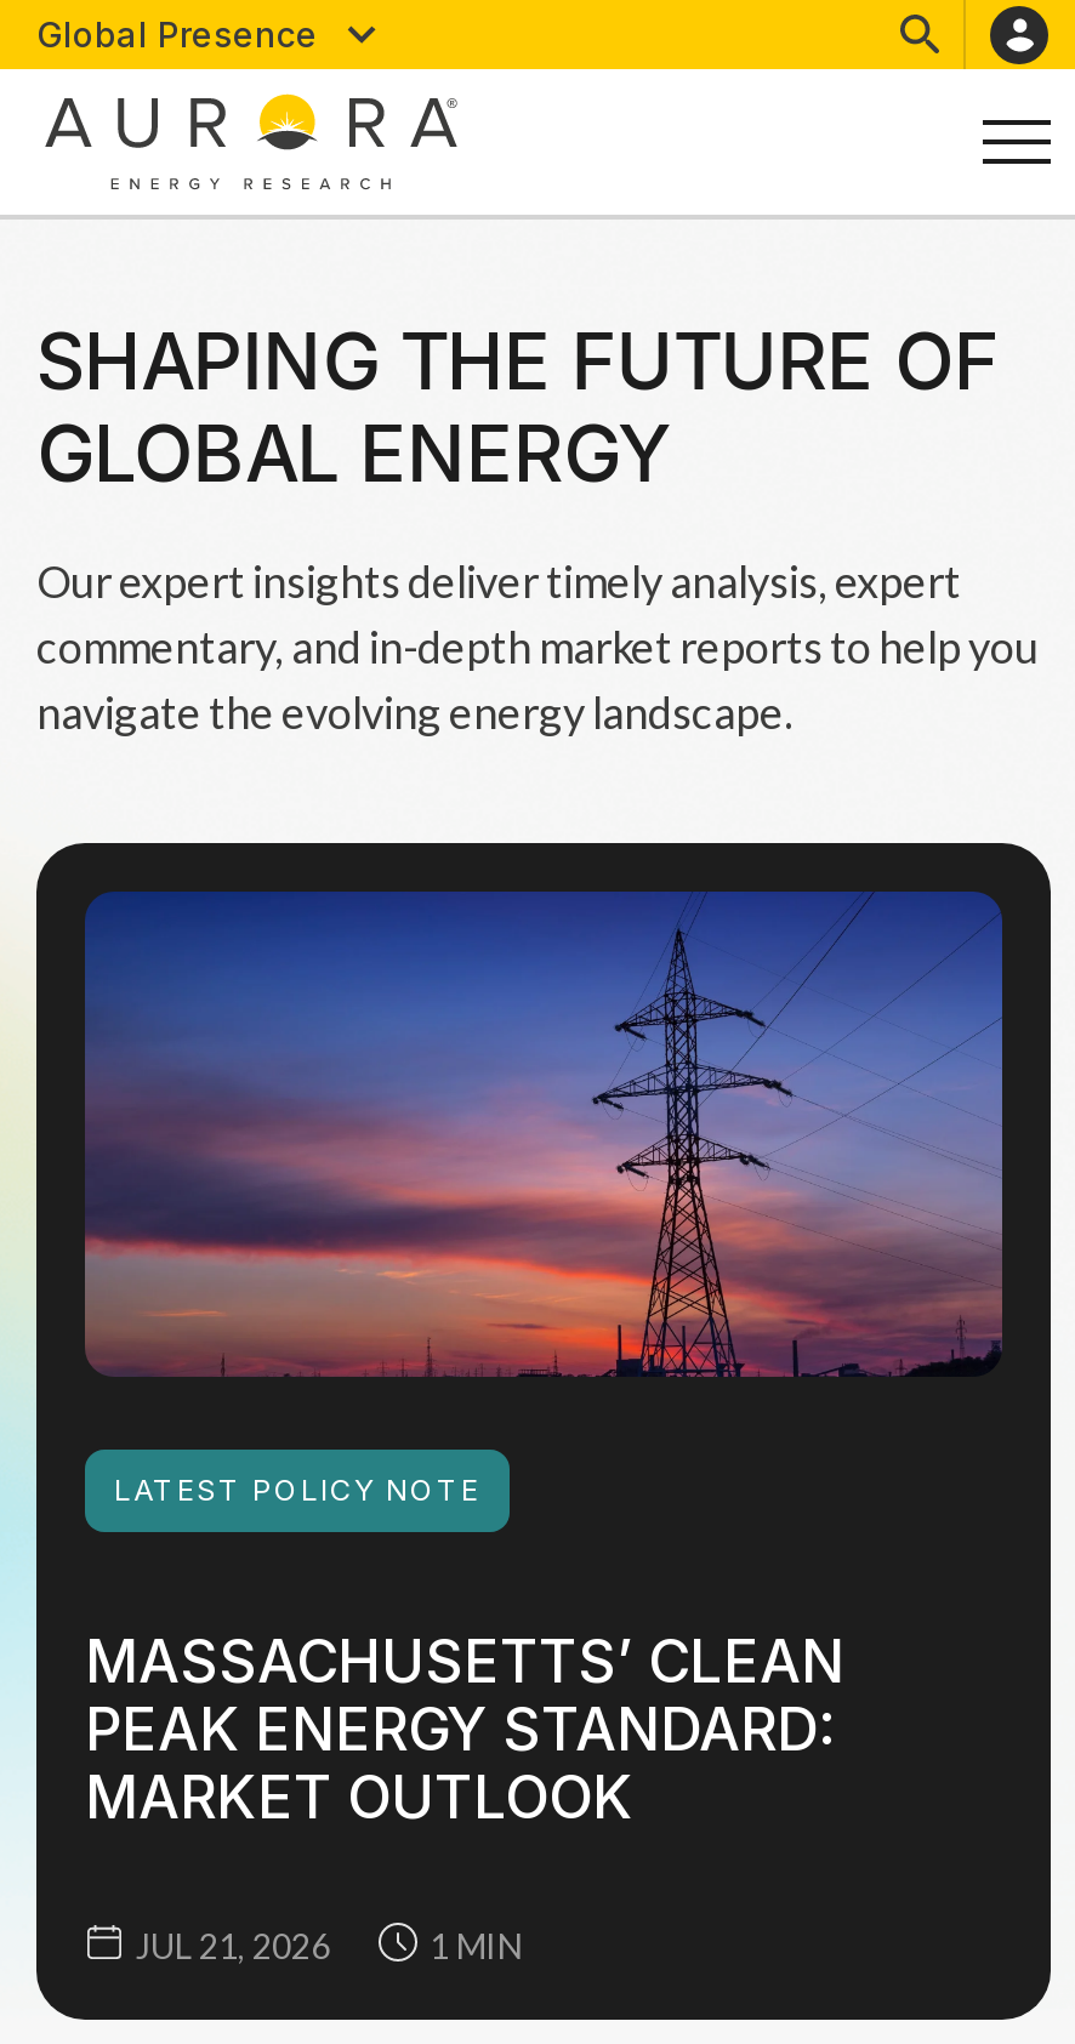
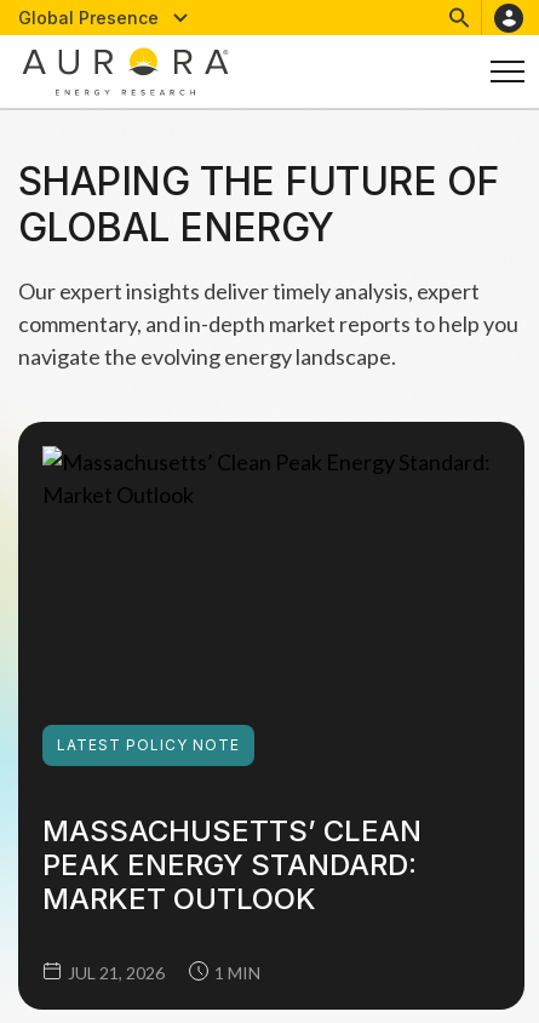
- [image]
